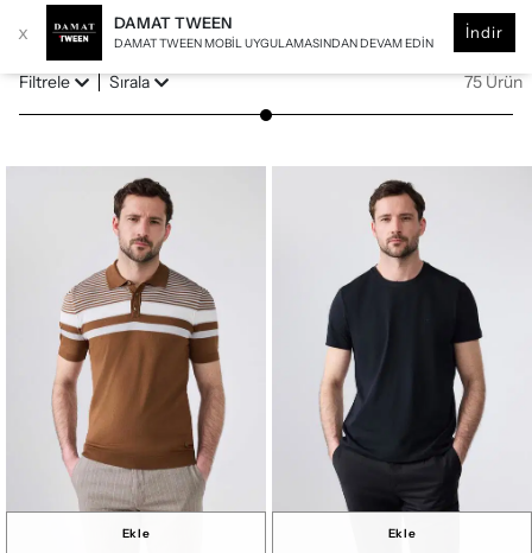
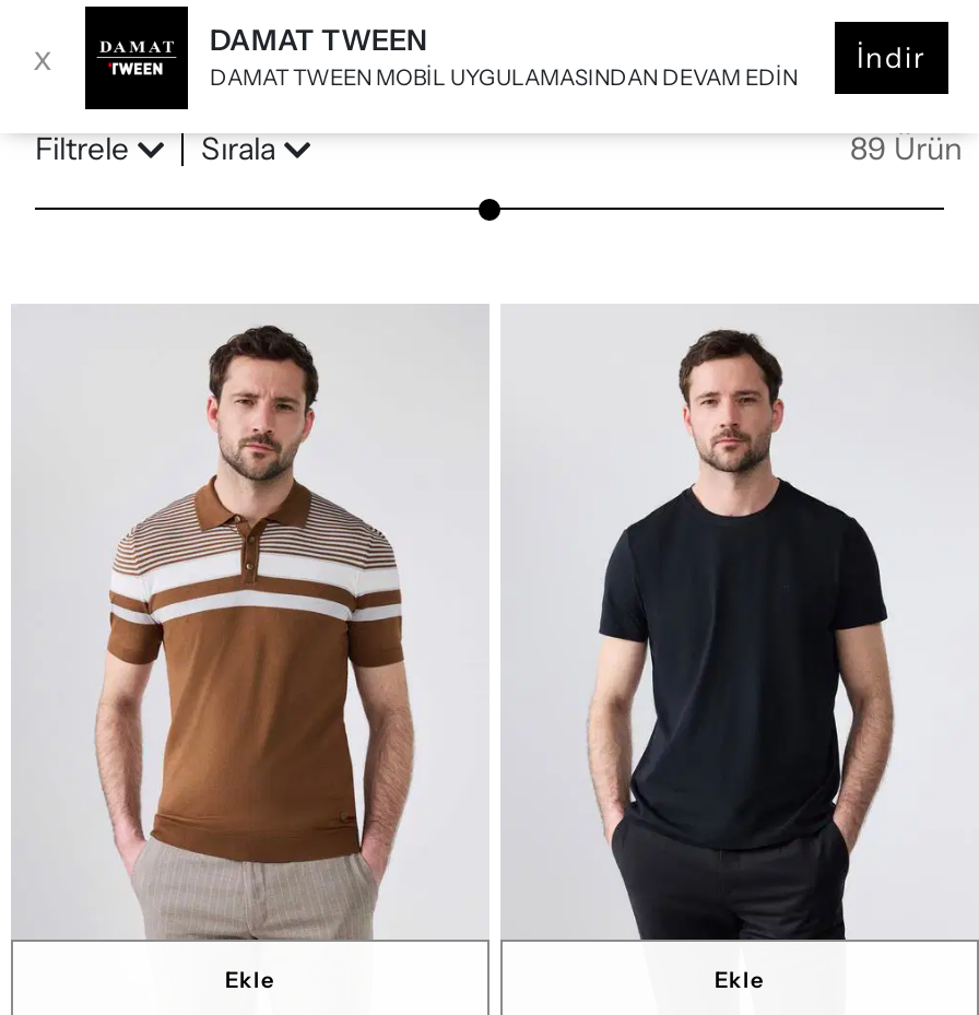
- 75 Ürün
+ 89 Ürün
